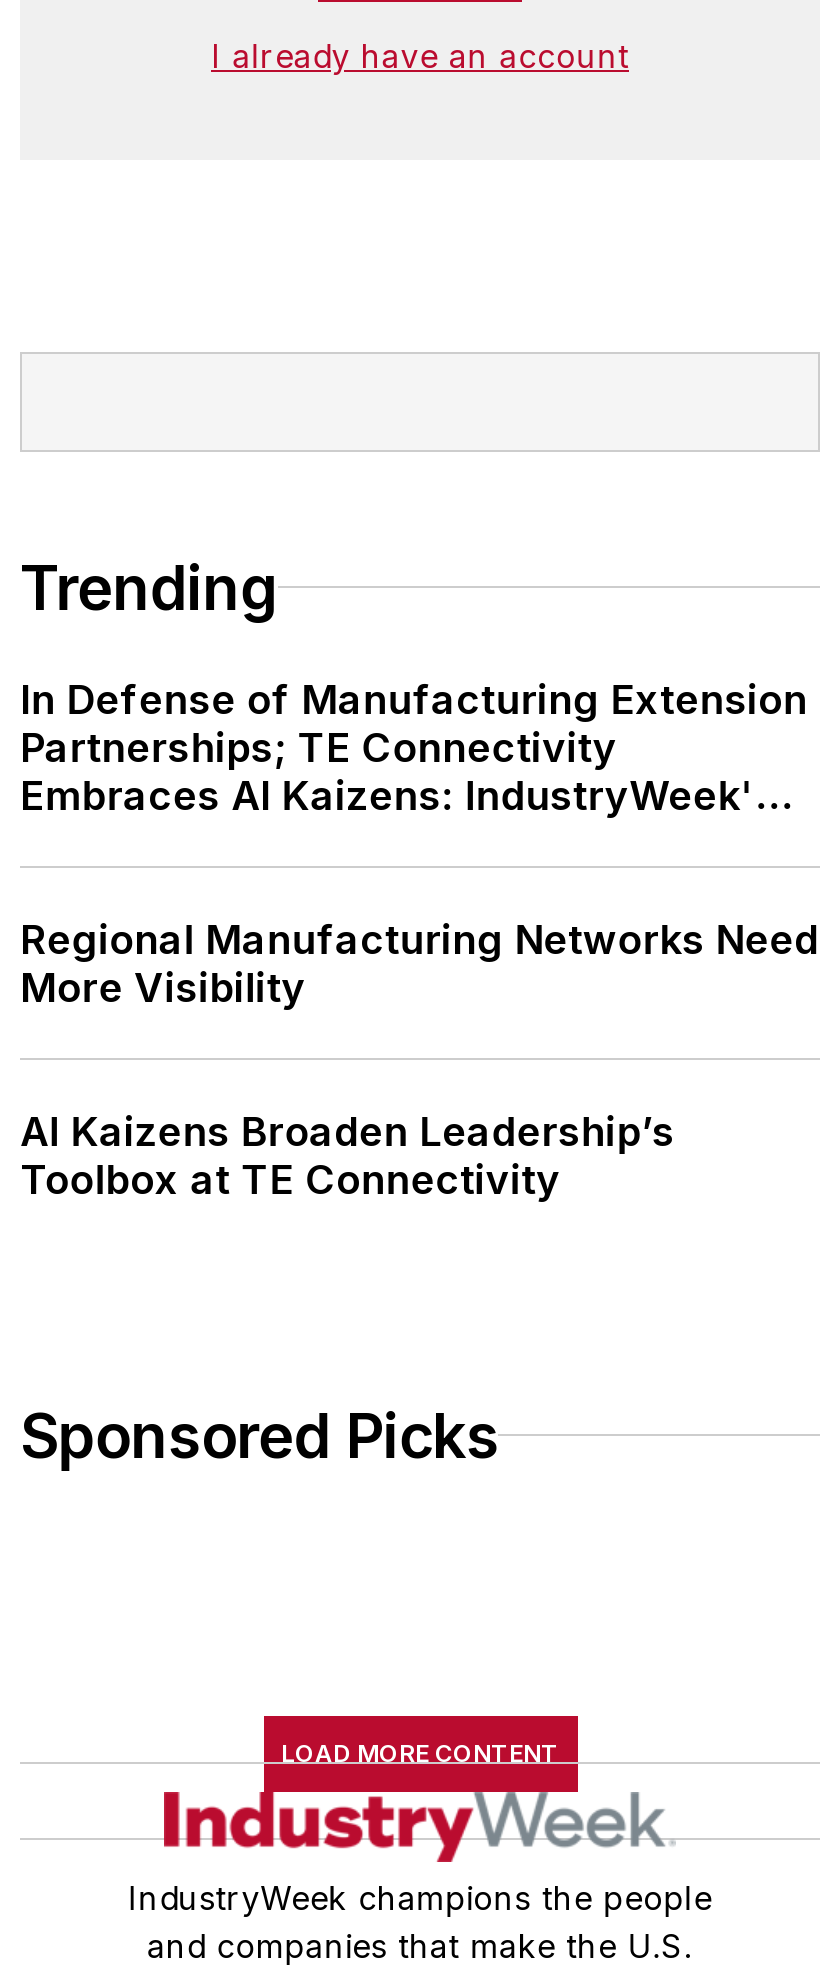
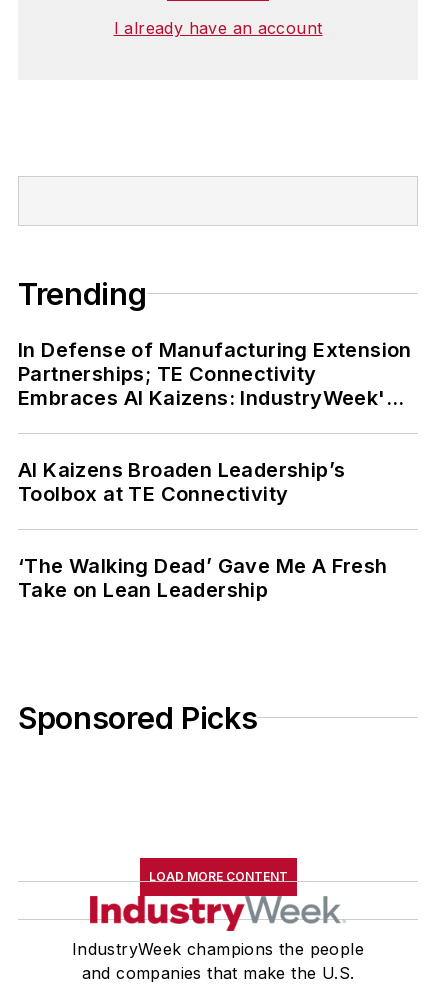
- Regional Manufacturing Networks Need
- More Visibility

moved up: AI Kaizens Broaden Leadership’s | Toolbox at TE Connectivity

+ ‘The Walking Dead’ Gave Me A Fresh
+ Take on Lean Leadership
